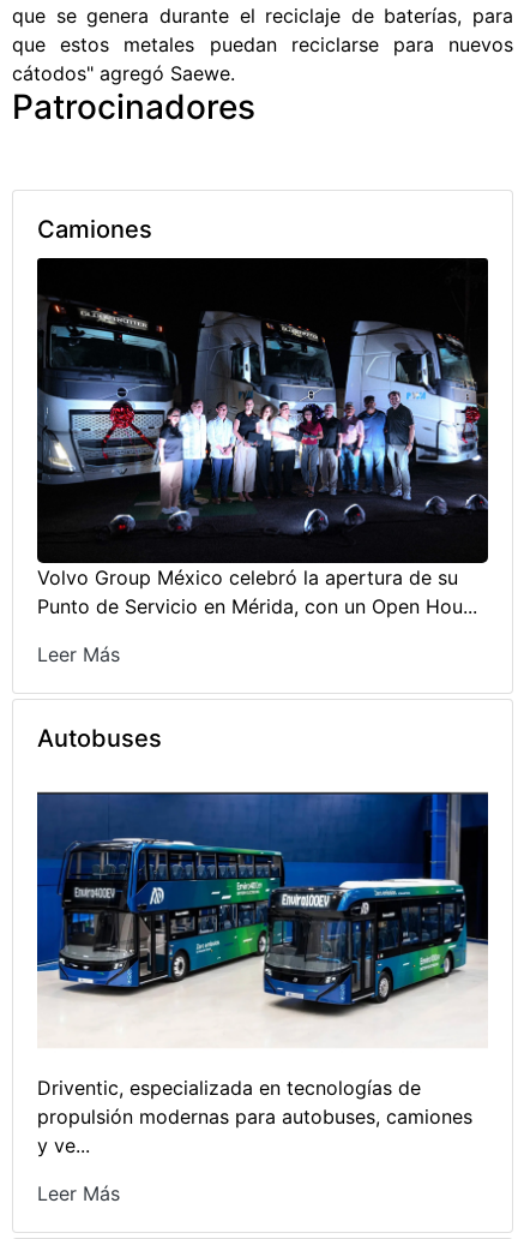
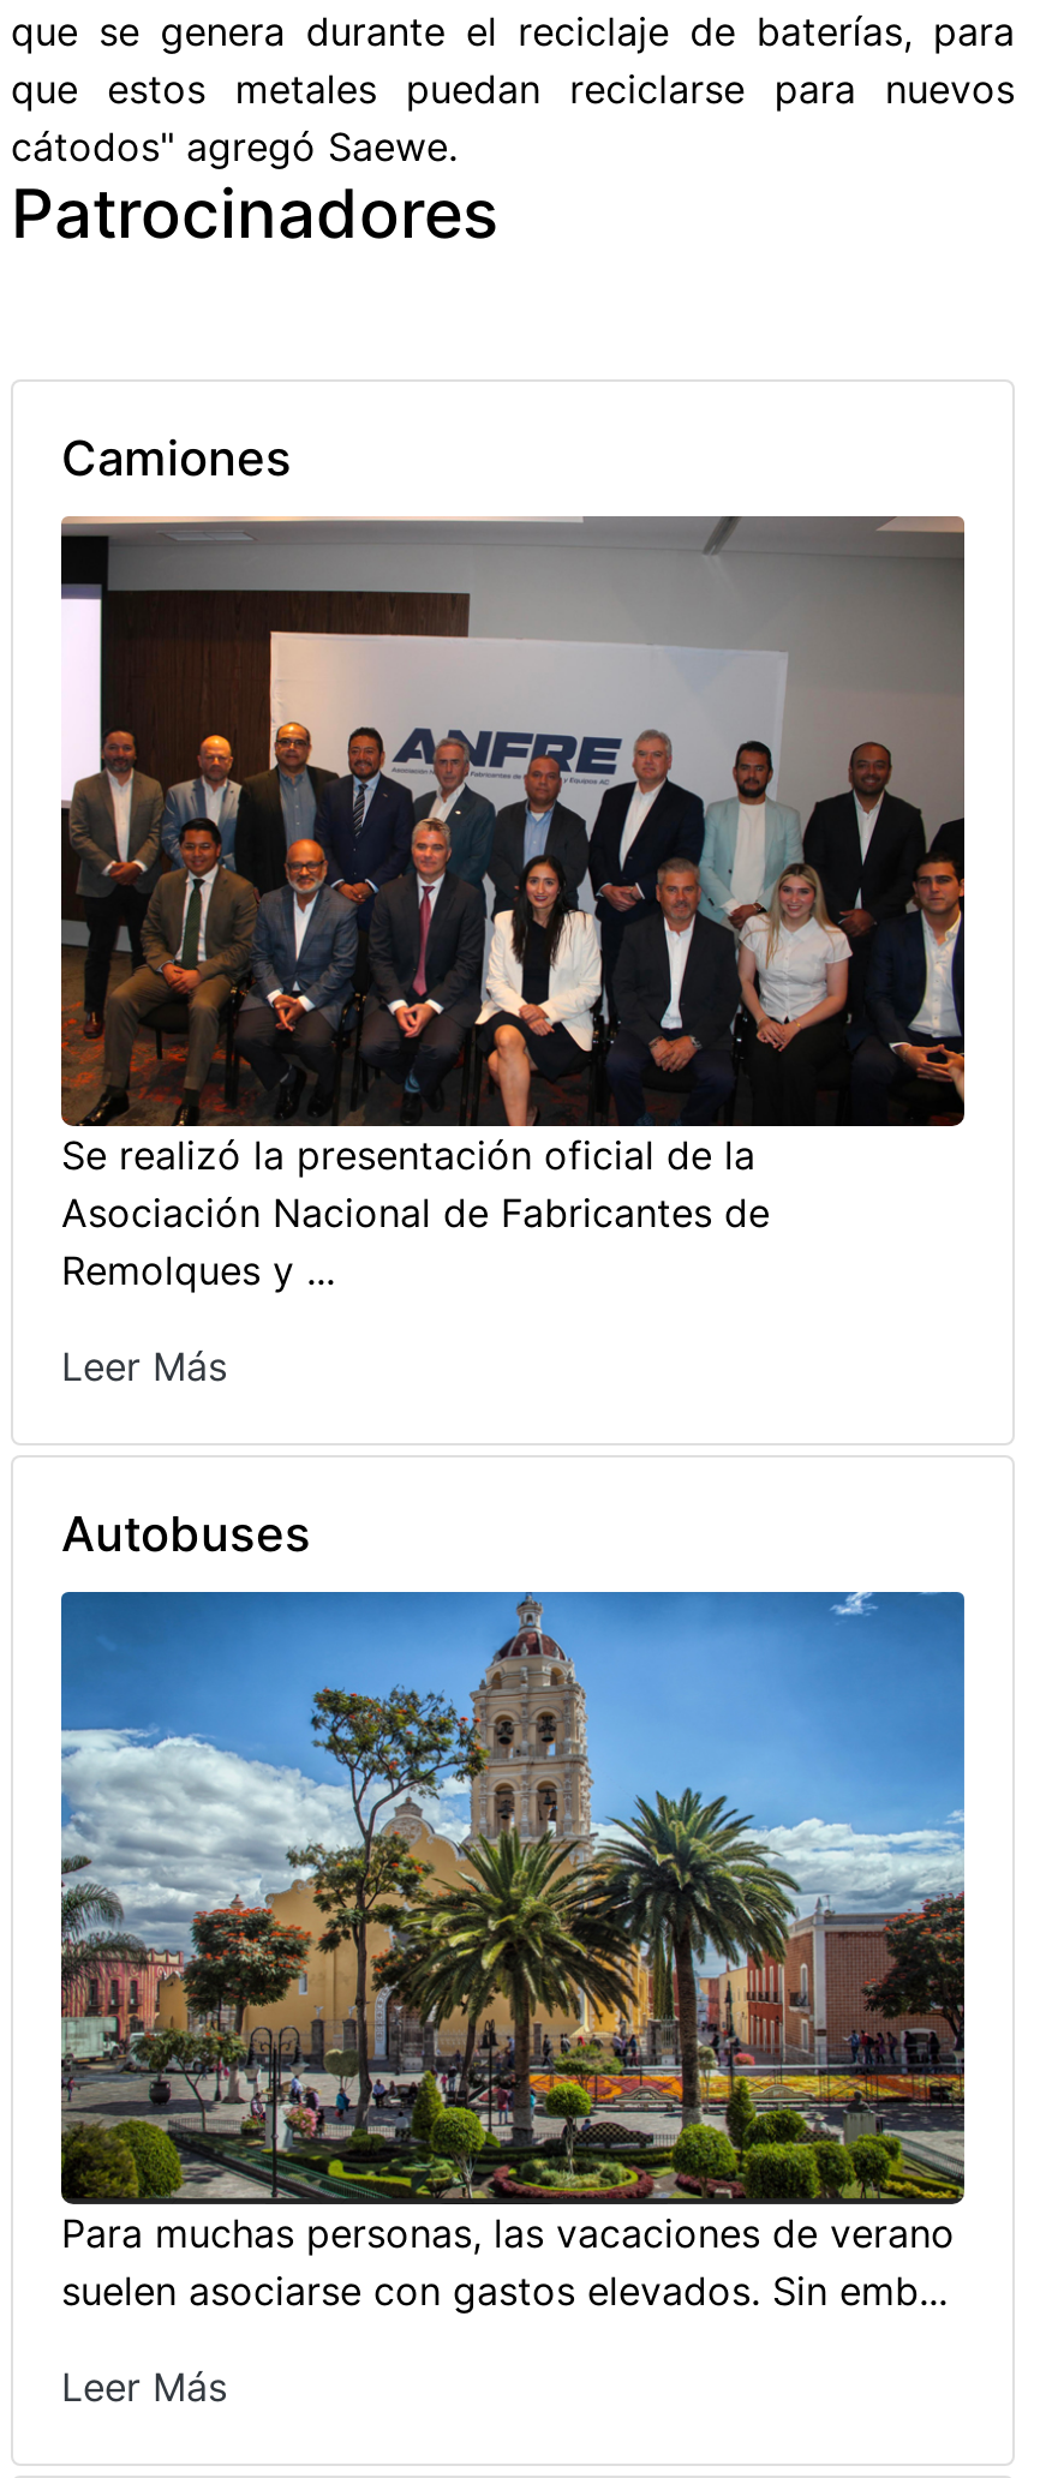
- [image]
- Volvo Group México celebró la apertura de su
- Punto de Servicio en Mérida, con un Open Hou...
+ [image]
+ Se realizó la presentación oficial de la
+ Asociación Nacional de Fabricantes de
+ Remolques y ...

moved down: Leer Más | Autobuses

- [image]
- Driventic, especializada en tecnologías de
- propulsión modernas para autobuses, camiones
- y ve...
+ [image]
+ Para muchas personas, las vacaciones de verano
+ suelen asociarse con gastos elevados. Sin emb...
